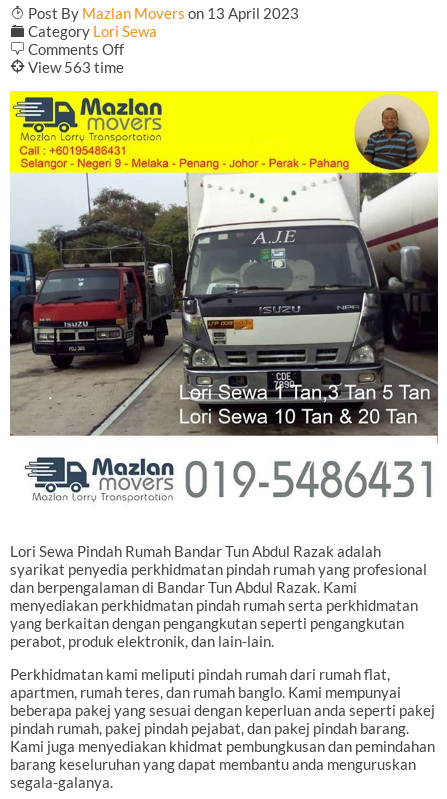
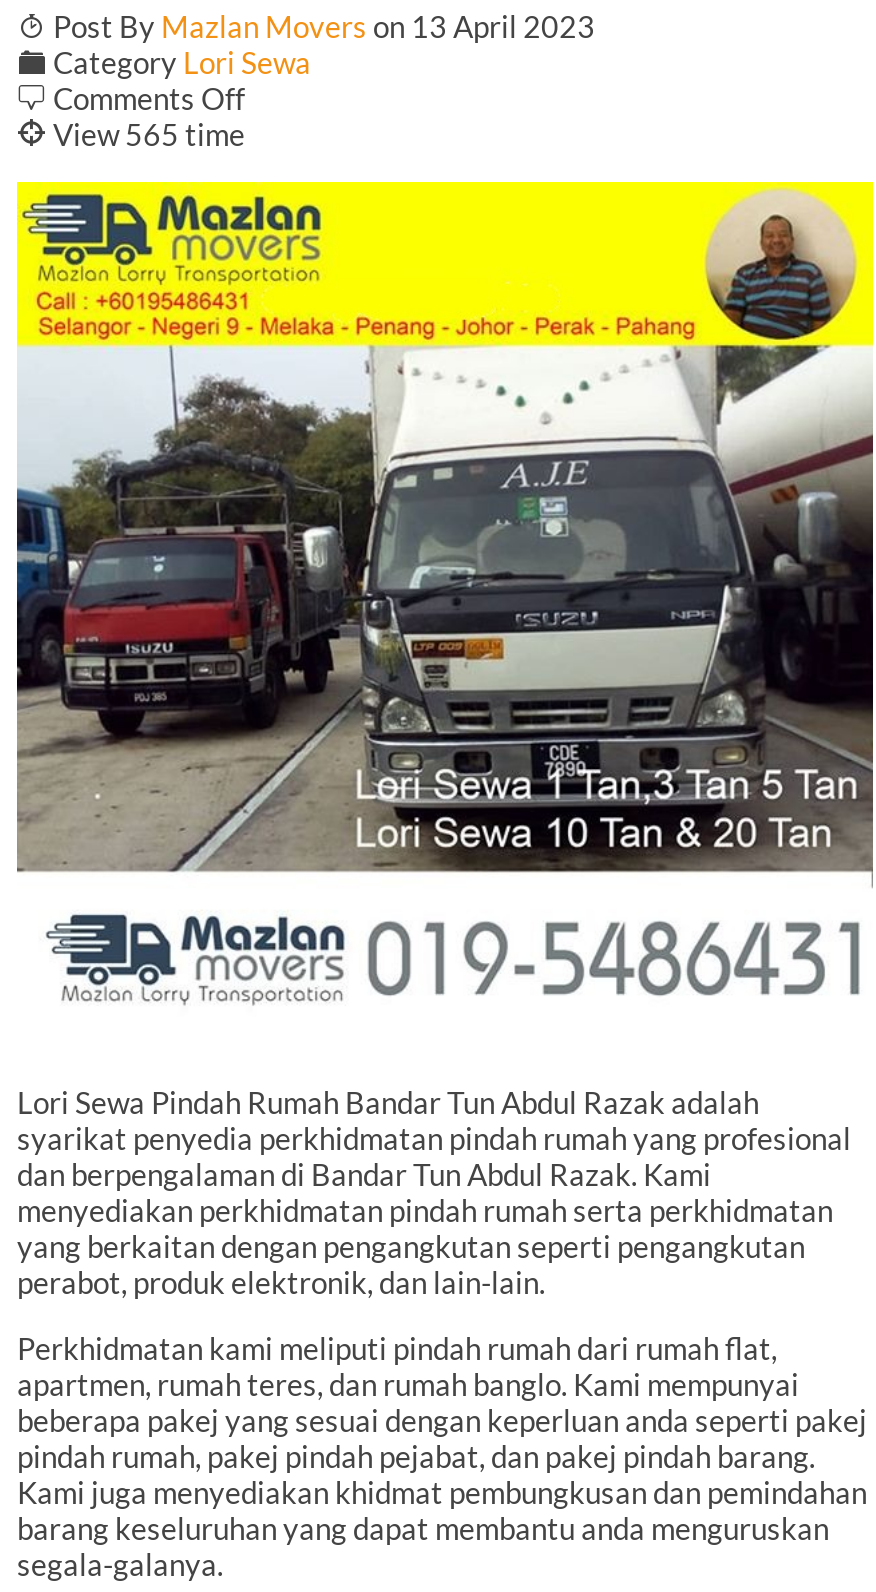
- @ View 563 time
+ @ View 565 time
